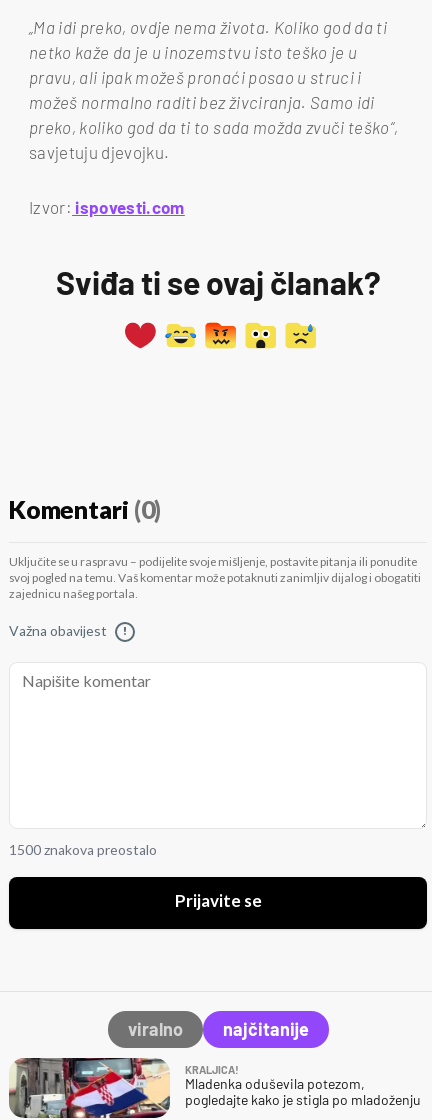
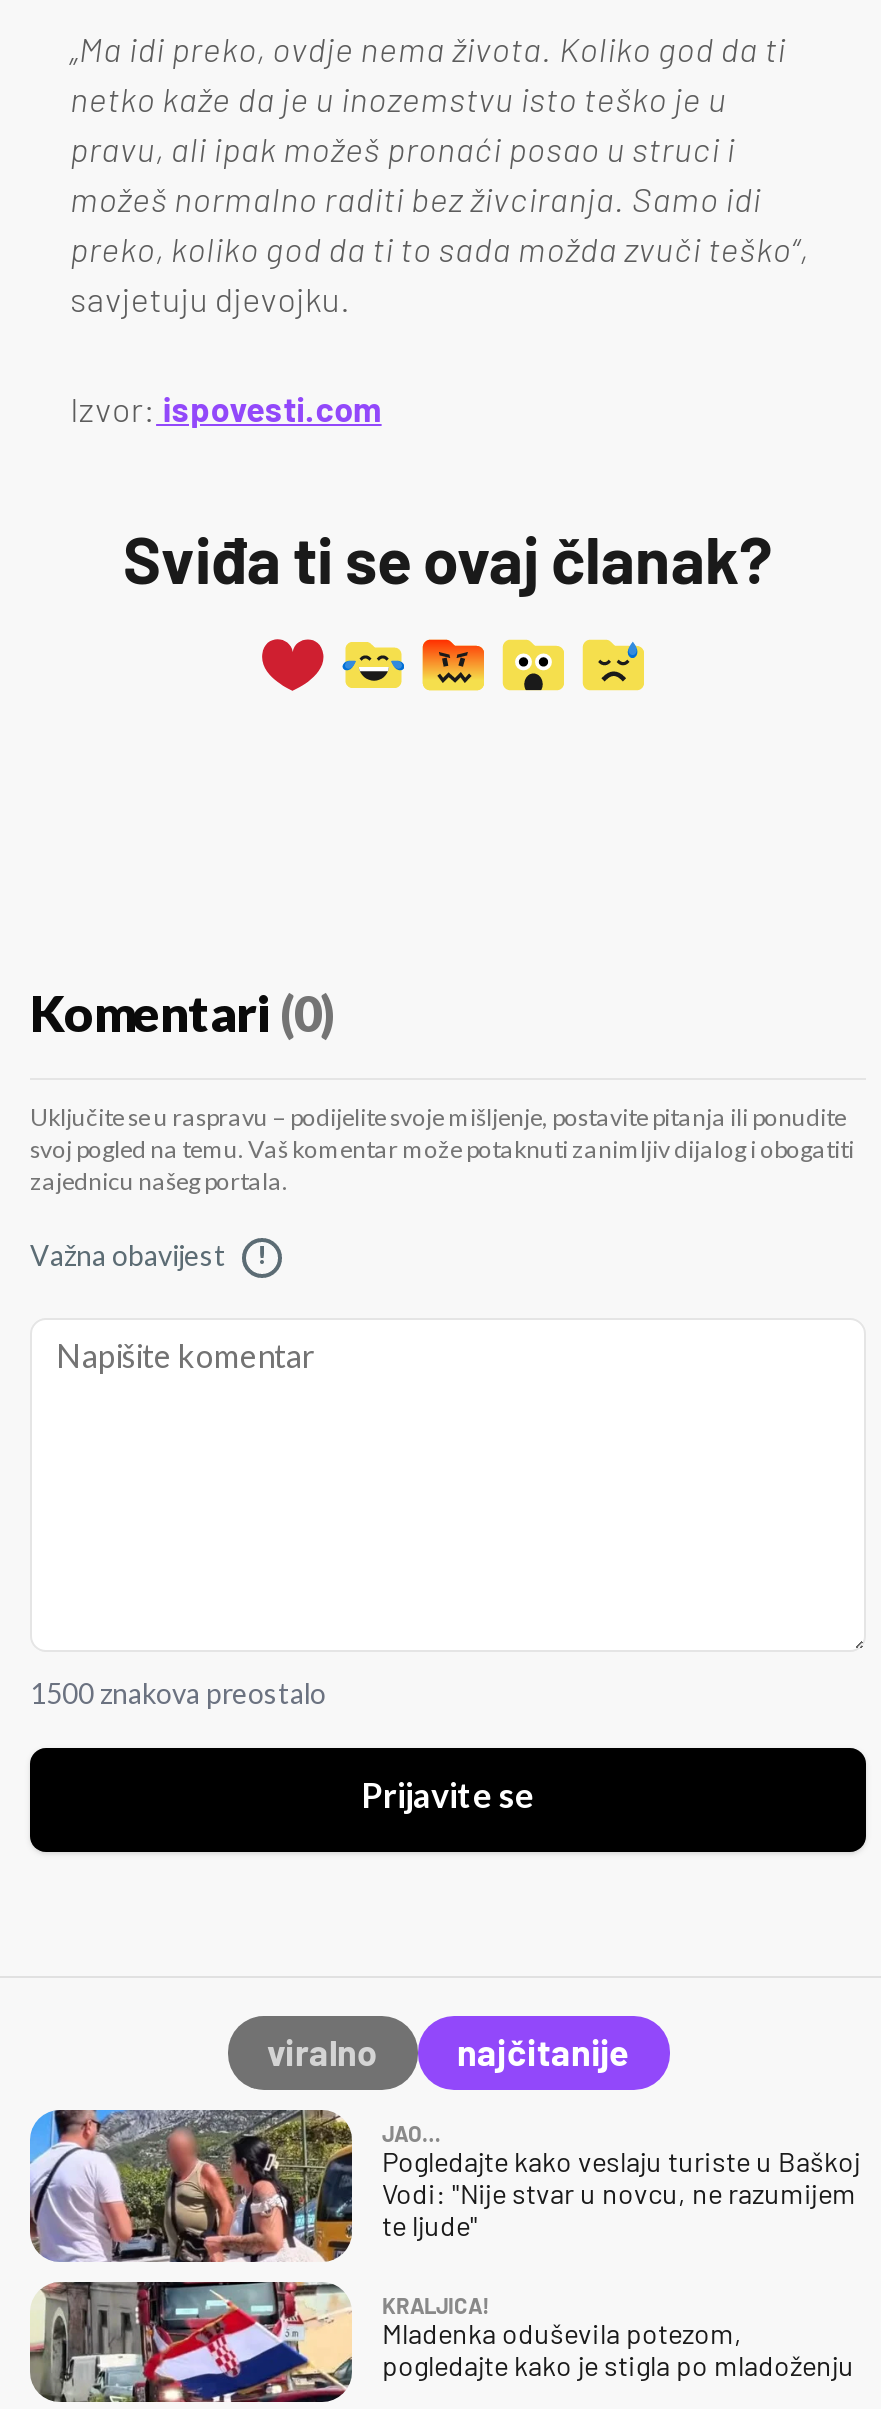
+ [image]
+ JAO…
+ Pogledajte kako veslaju turiste u Baškoj
+ Vodi: "Nije stvar u novcu, ne razumijem
+ te ljude"
